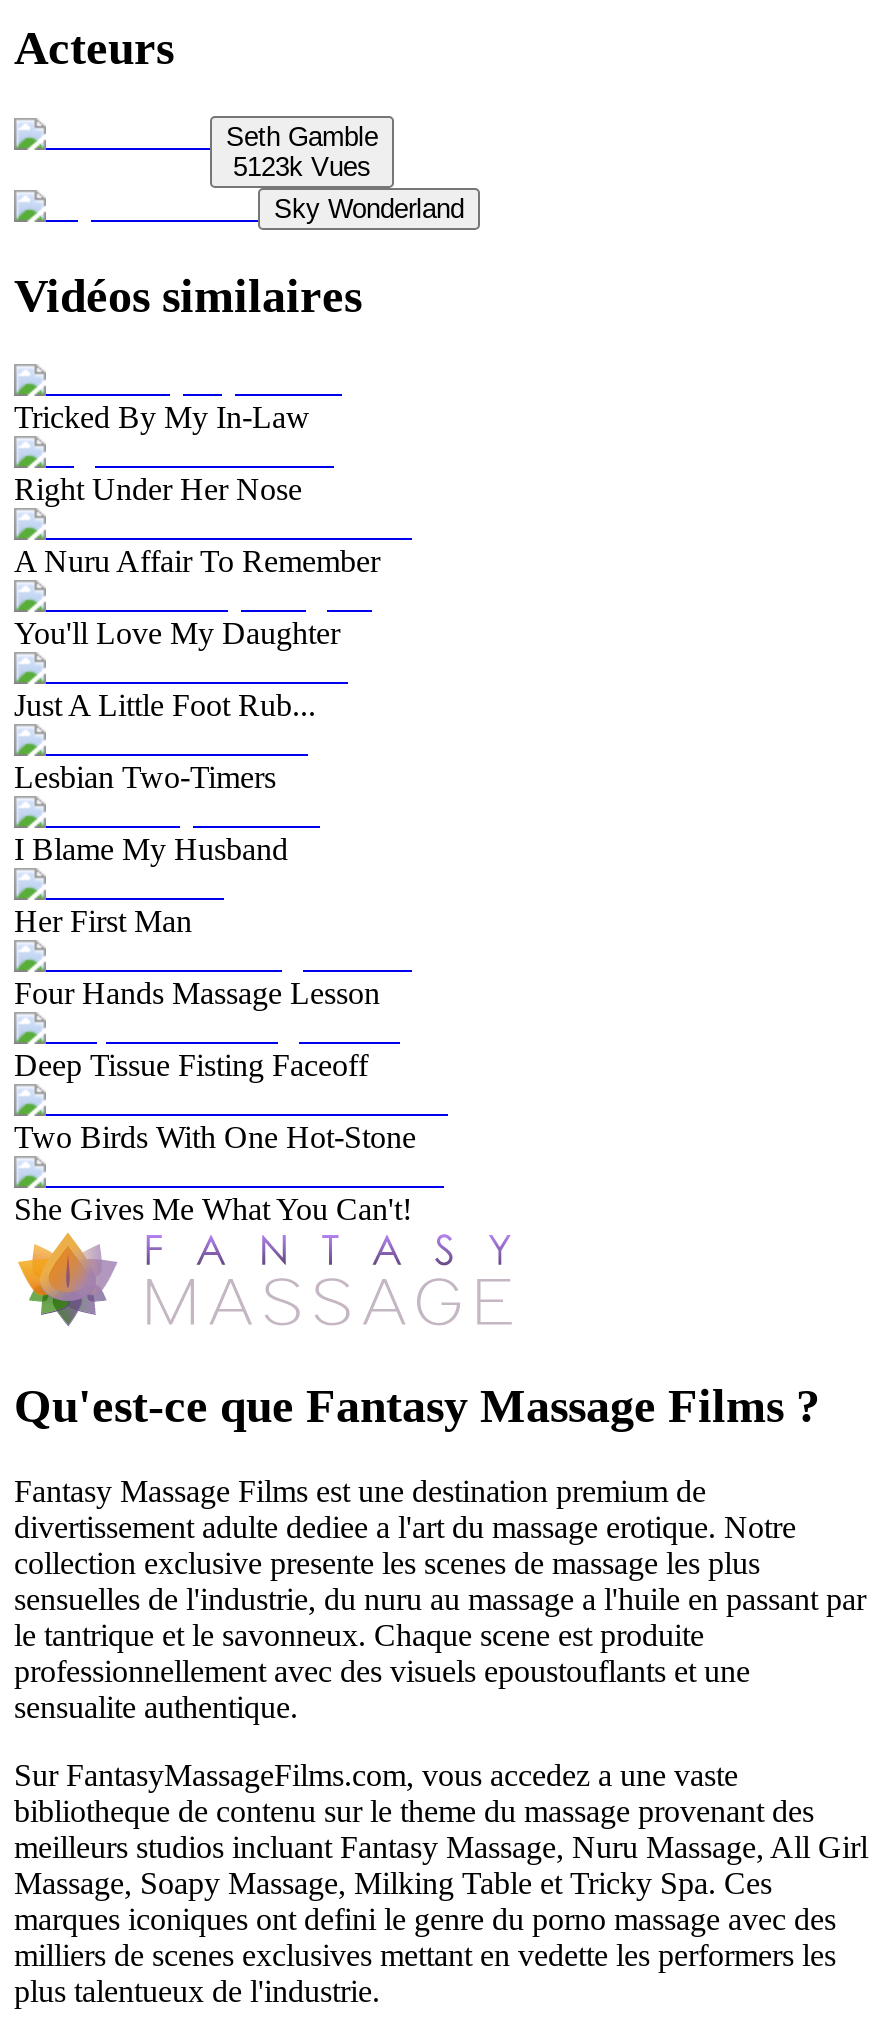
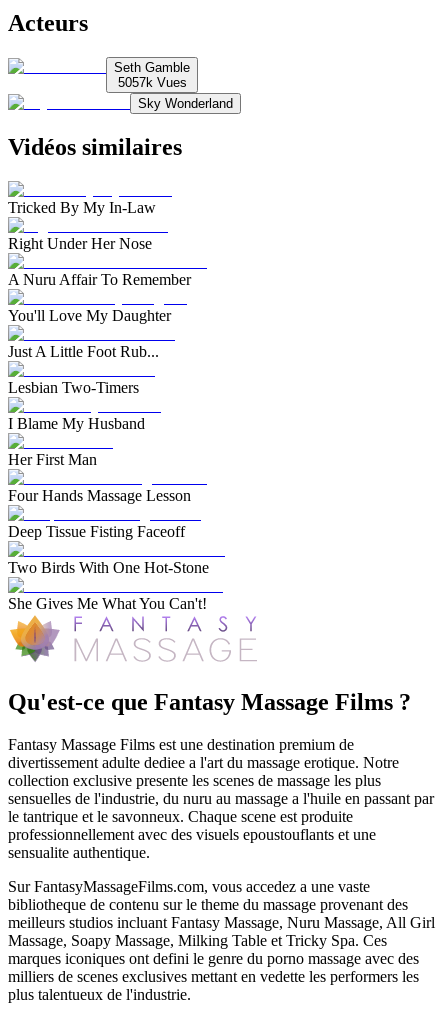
- 5123k Vues
+ 5057k Vues
